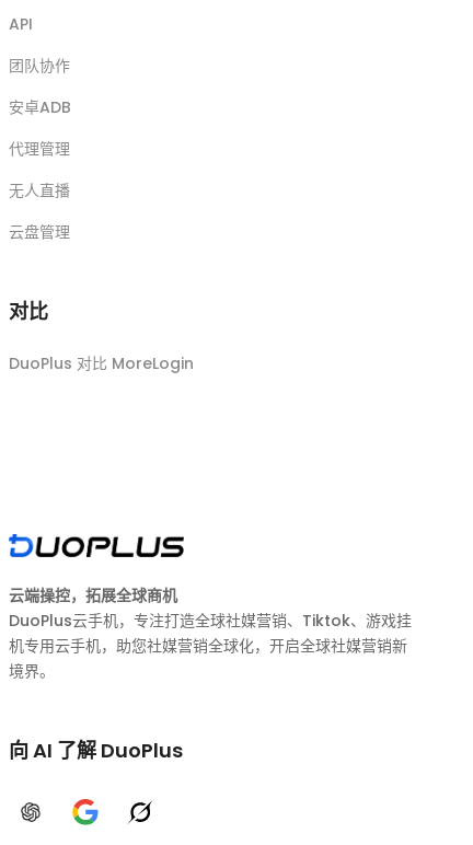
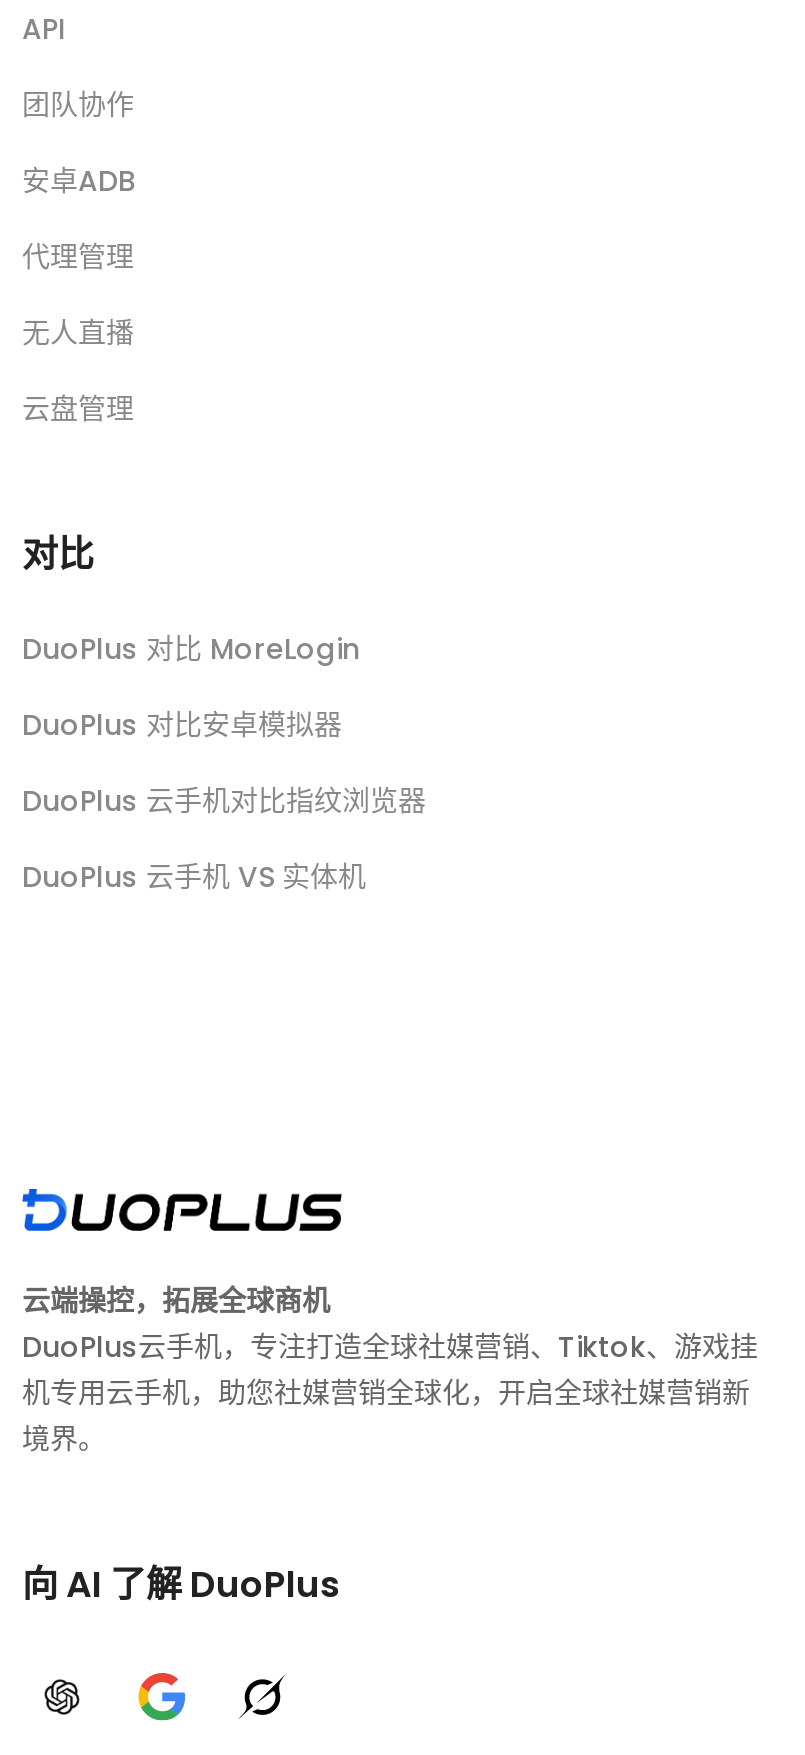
+ DuoPlus 对比安卓模拟器
+ DuoPlus 云手机对比指纹浏览器
+ DuoPlus 云手机 VS 实体机
